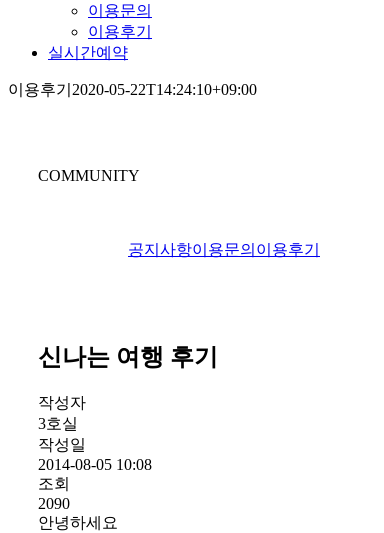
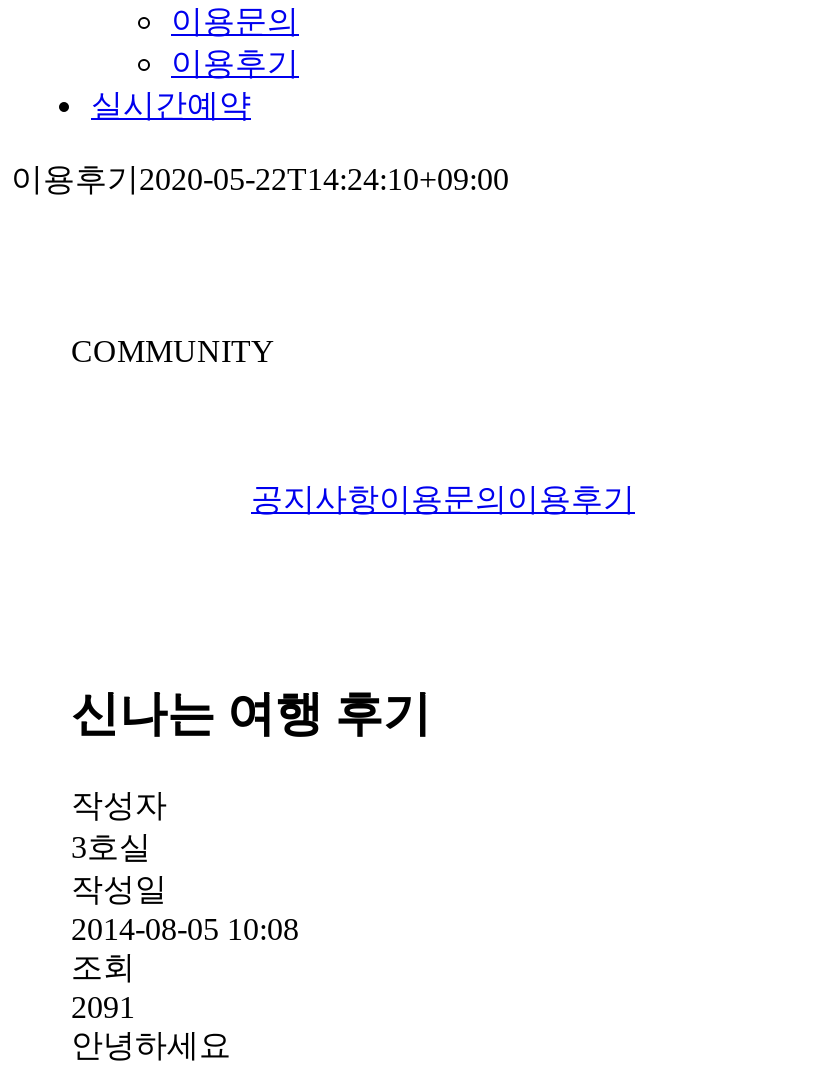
- 2090
+ 2091
